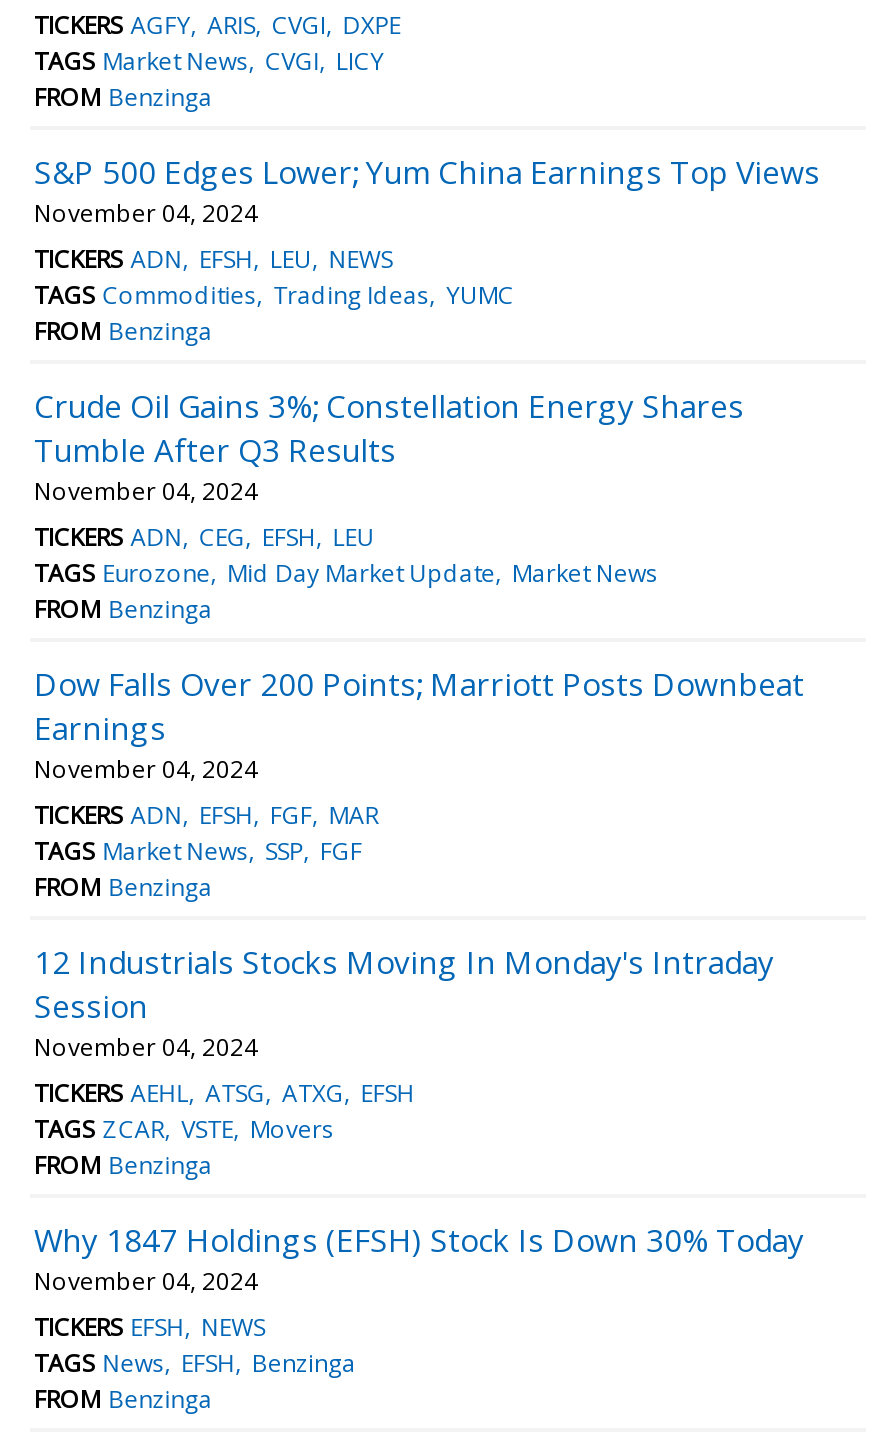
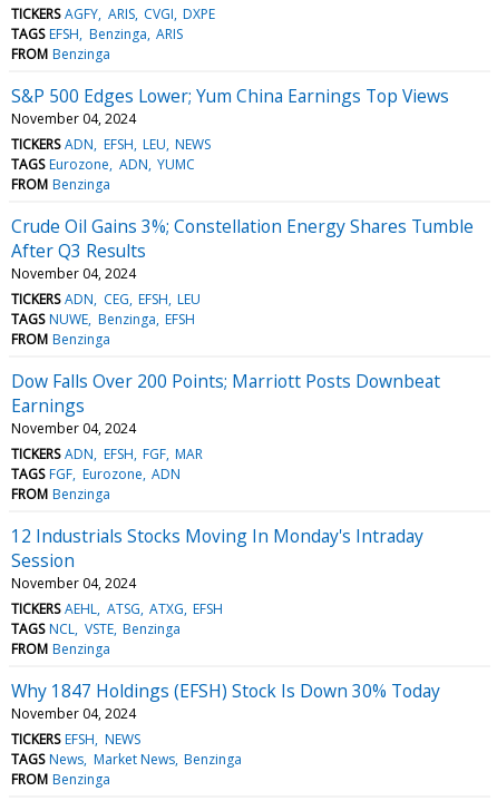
- TAGS Market News CVGI LICY
+ TAGS EFSH Benzinga ARIS

- TAGS Commodities Trading Ideas YUMC
+ TAGS Eurozone ADN YUMC

- TAGS Eurozone Mid Day Market Update Market News
+ TAGS NUWE Benzinga EFSH

- TAGS Market News SSP FGF
+ TAGS FGF Eurozone ADN

- TAGS ZCAR VSTE Movers
+ TAGS NCL VSTE Benzinga

- TAGS News EFSH Benzinga
+ TAGS News Market News Benzinga
